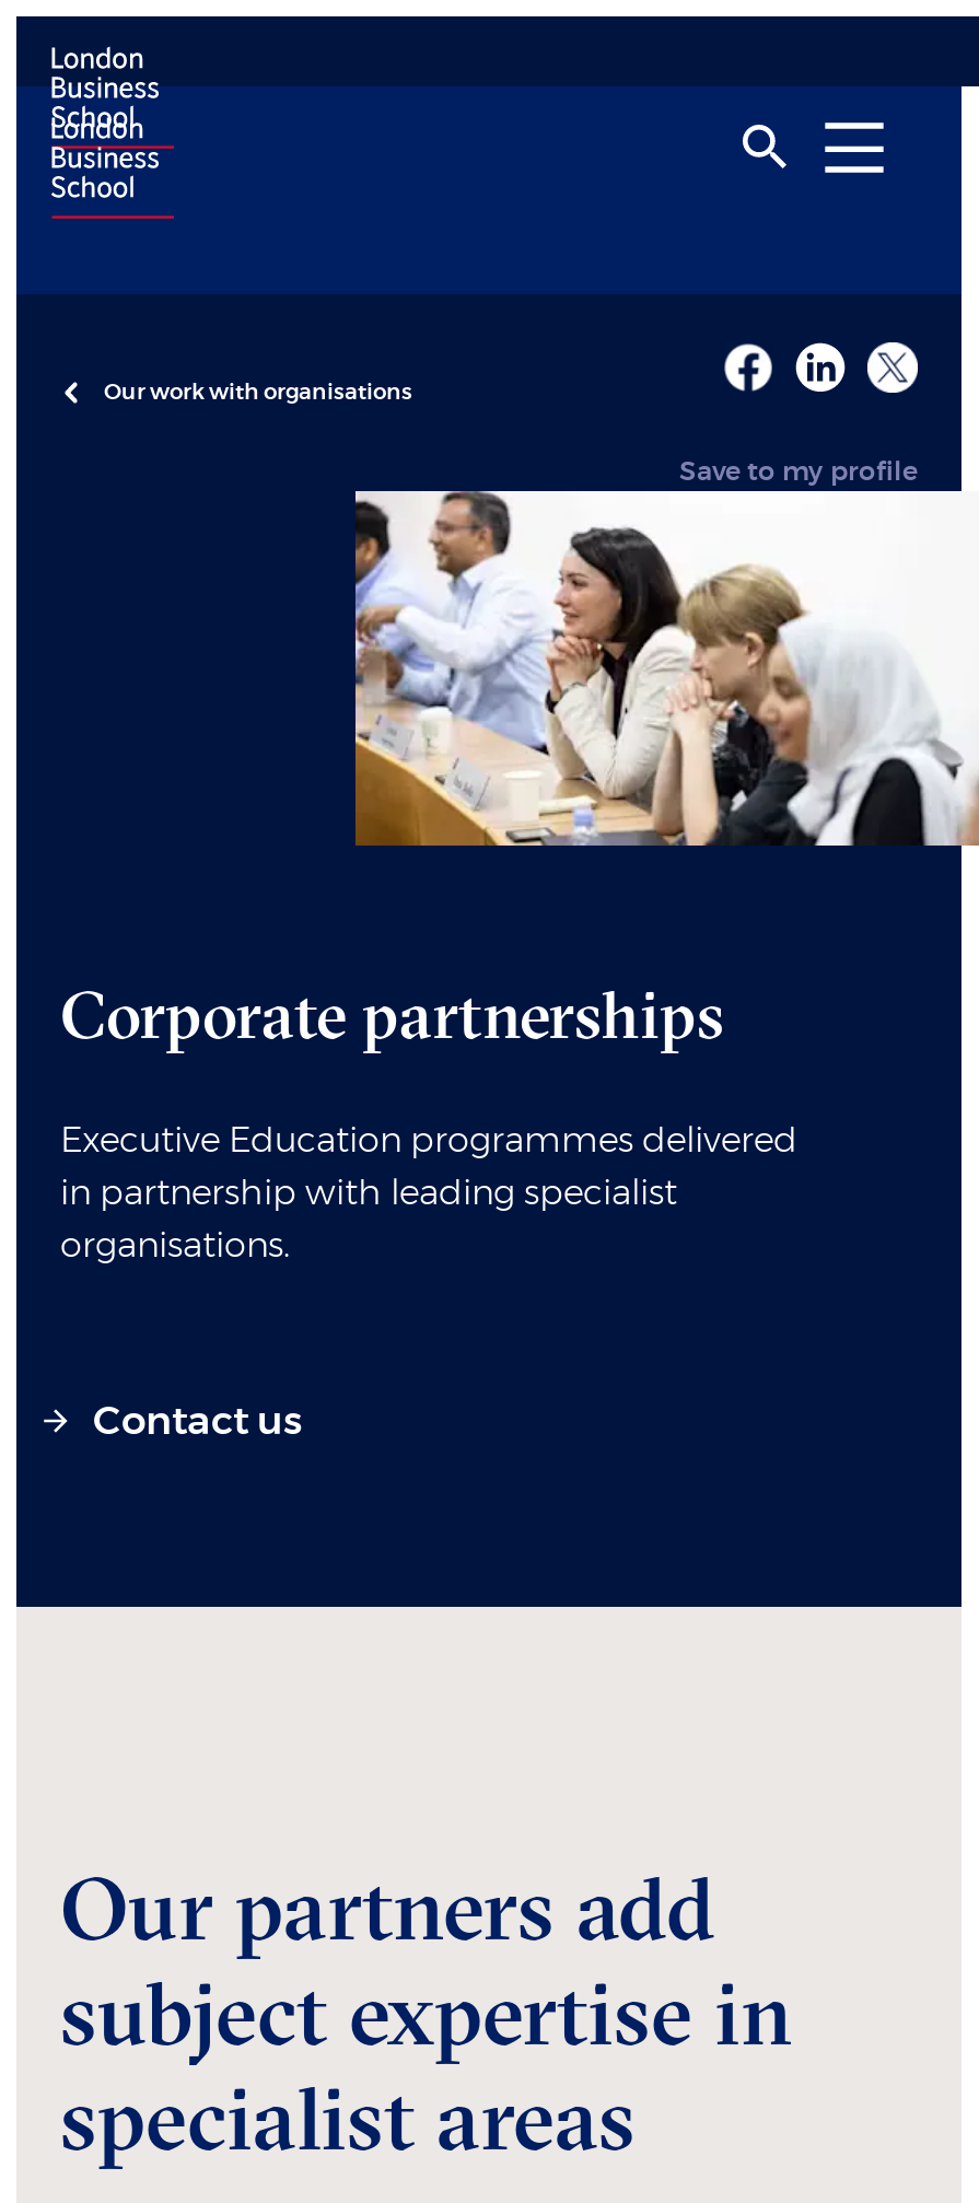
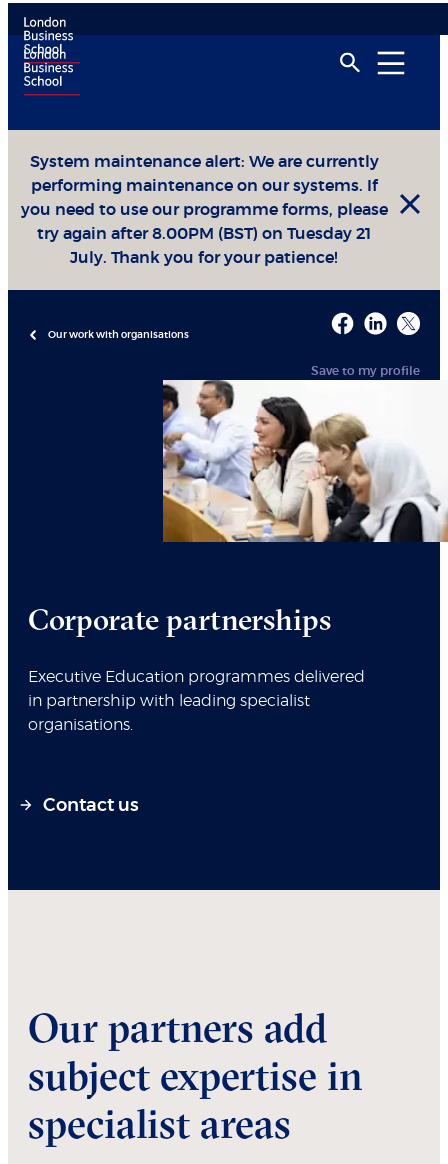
+ [image]
+ System maintenance alert: We are currently
+ performing maintenance on our systems. If
+ you need to use our programme forms, please
+ try again after 8.00PM (BST) on Tuesday 21
+ July. Thank you for your patience!
